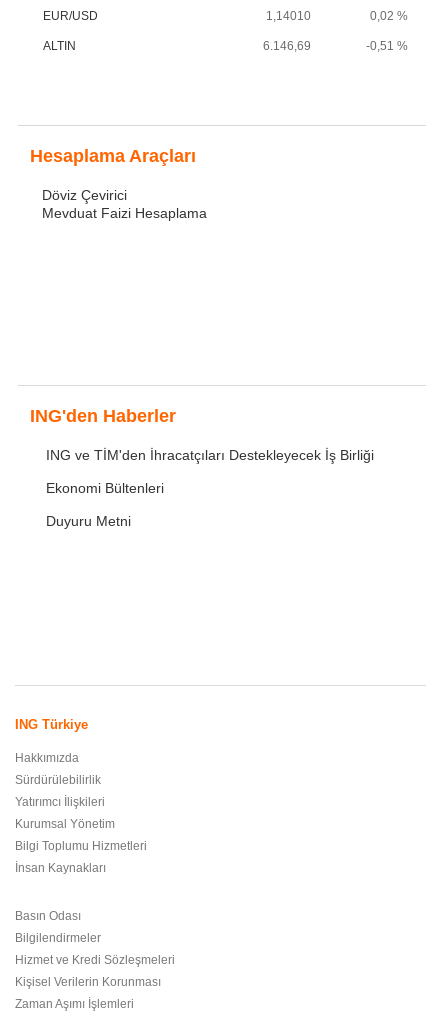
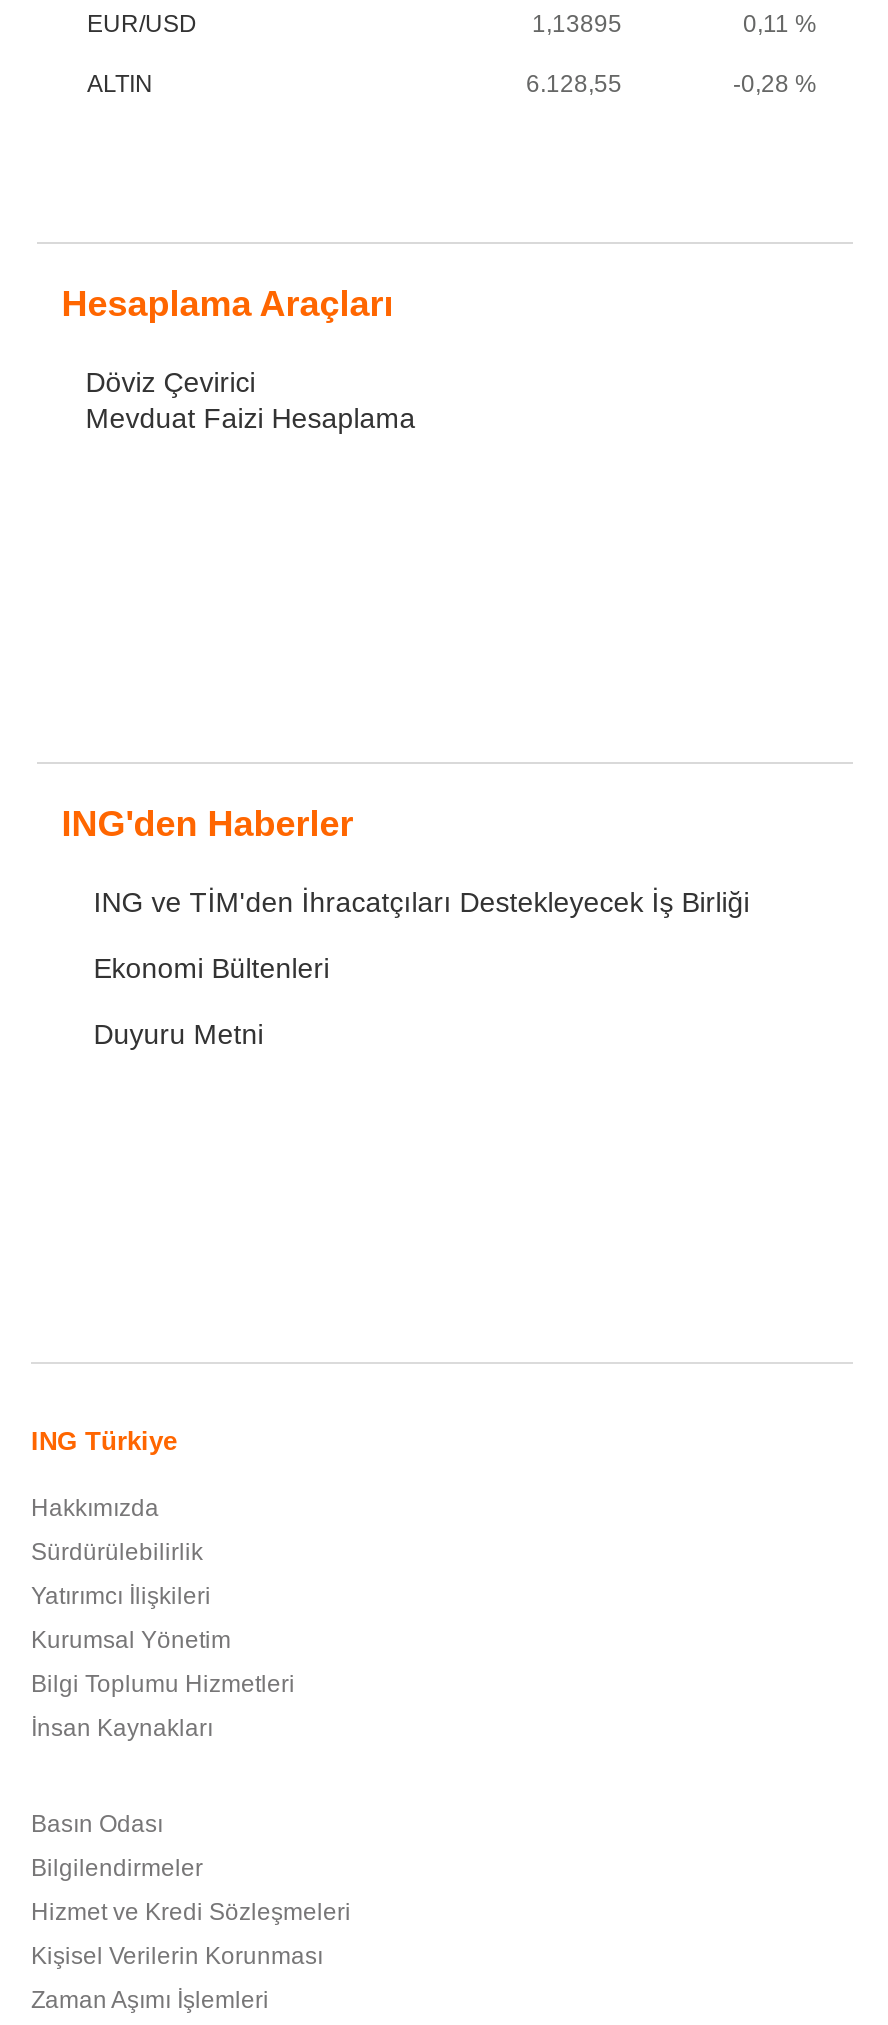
- 1,14010
+ 1,13895

- 0,02 %
+ 0,11 %

- 6.146,69
+ 6.128,55

- -0,51 %
+ -0,28 %
